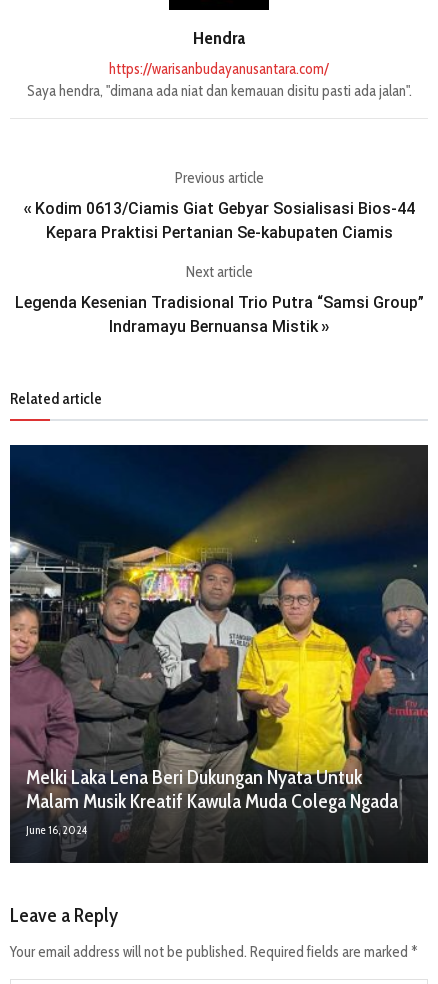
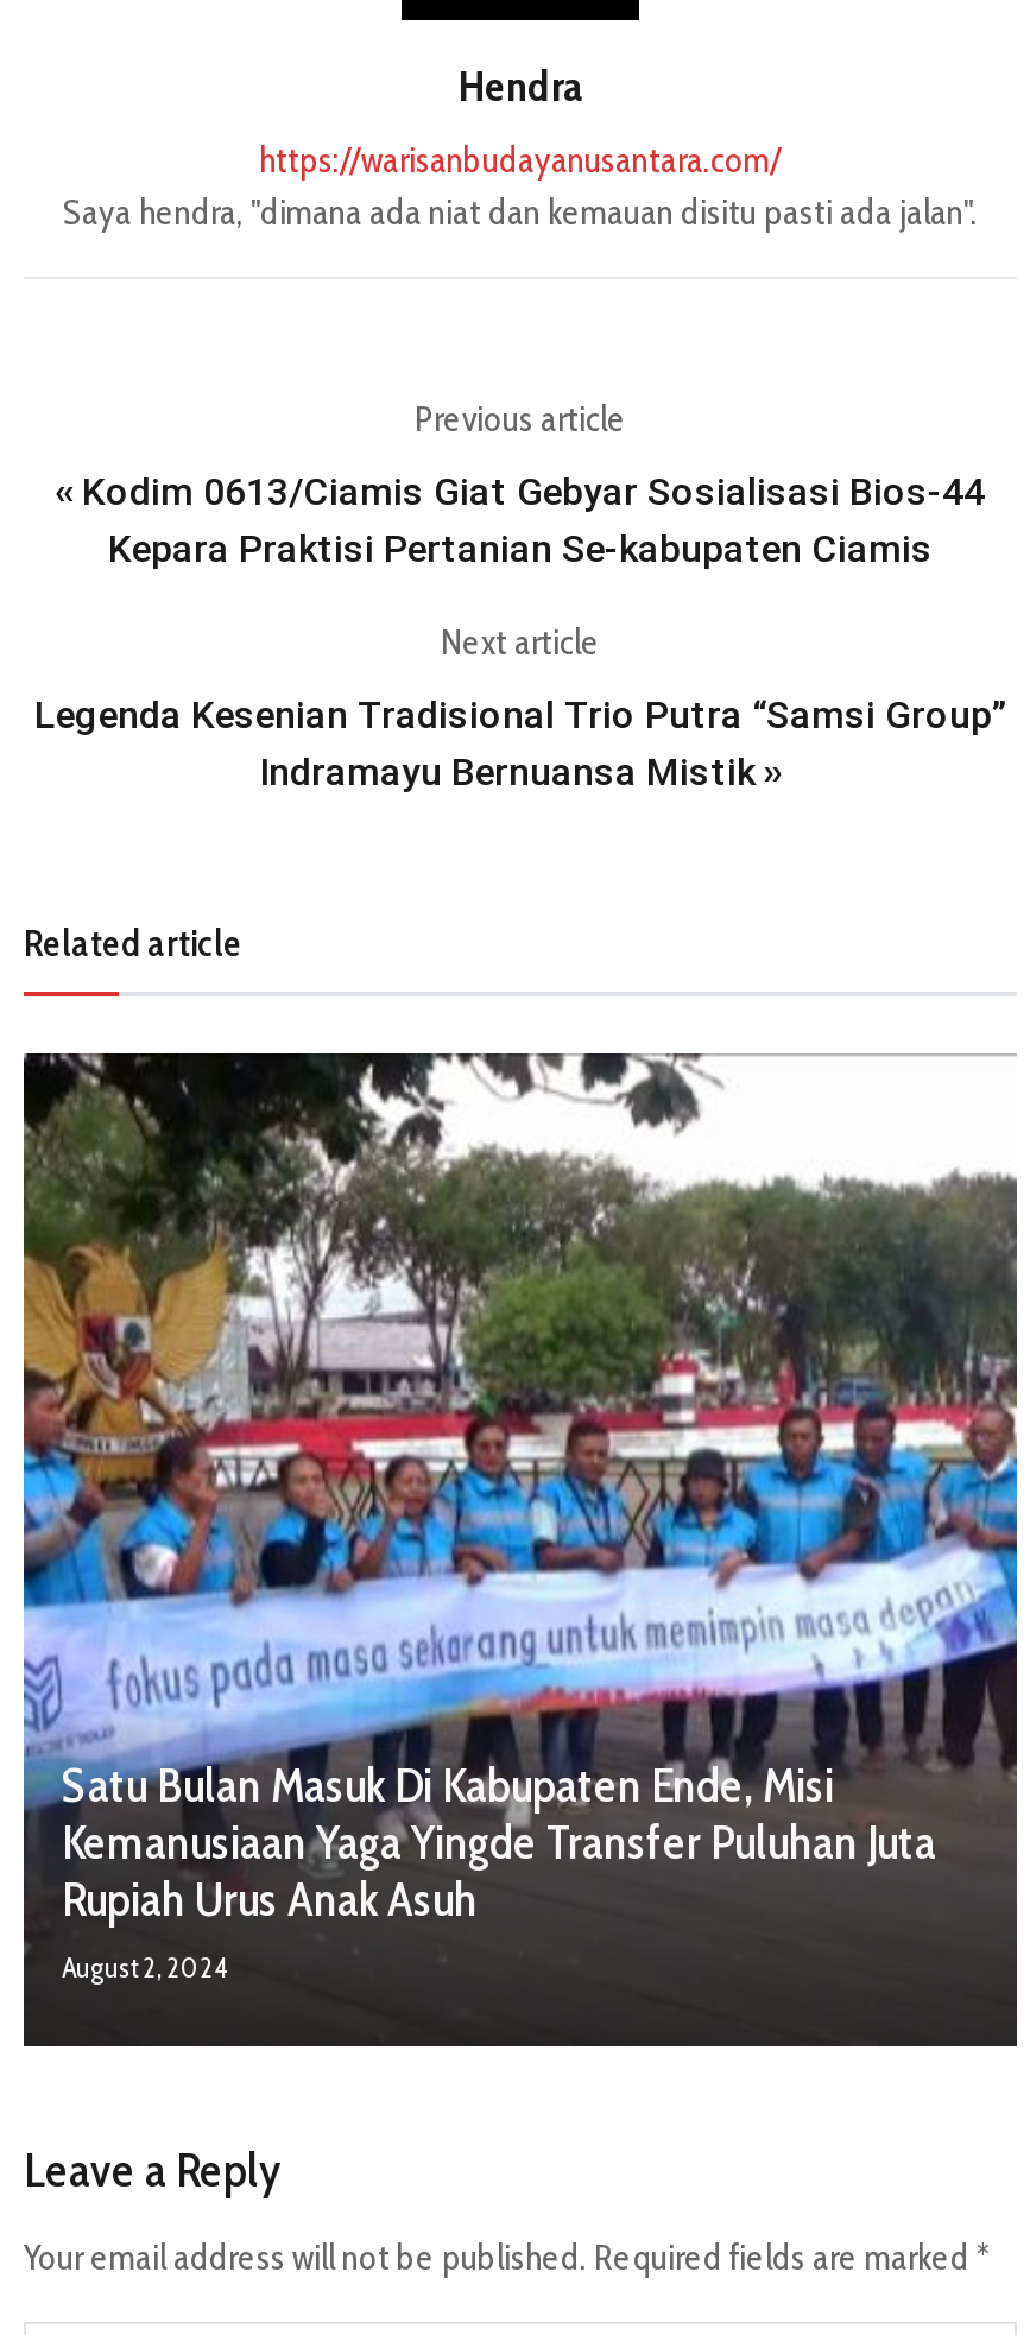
- [image]
- Melki Laka Lena Beri Dukungan Nyata Untuk
- Malam Musik Kreatif Kawula Muda Colega Ngada
- June 16, 2024
+ [image]
+ Satu Bulan Masuk Di Kabupaten Ende, Misi
+ Kemanusiaan Yaga Yingde Transfer Puluhan Juta
+ Rupiah Urus Anak Asuh
+ August 2, 2024
